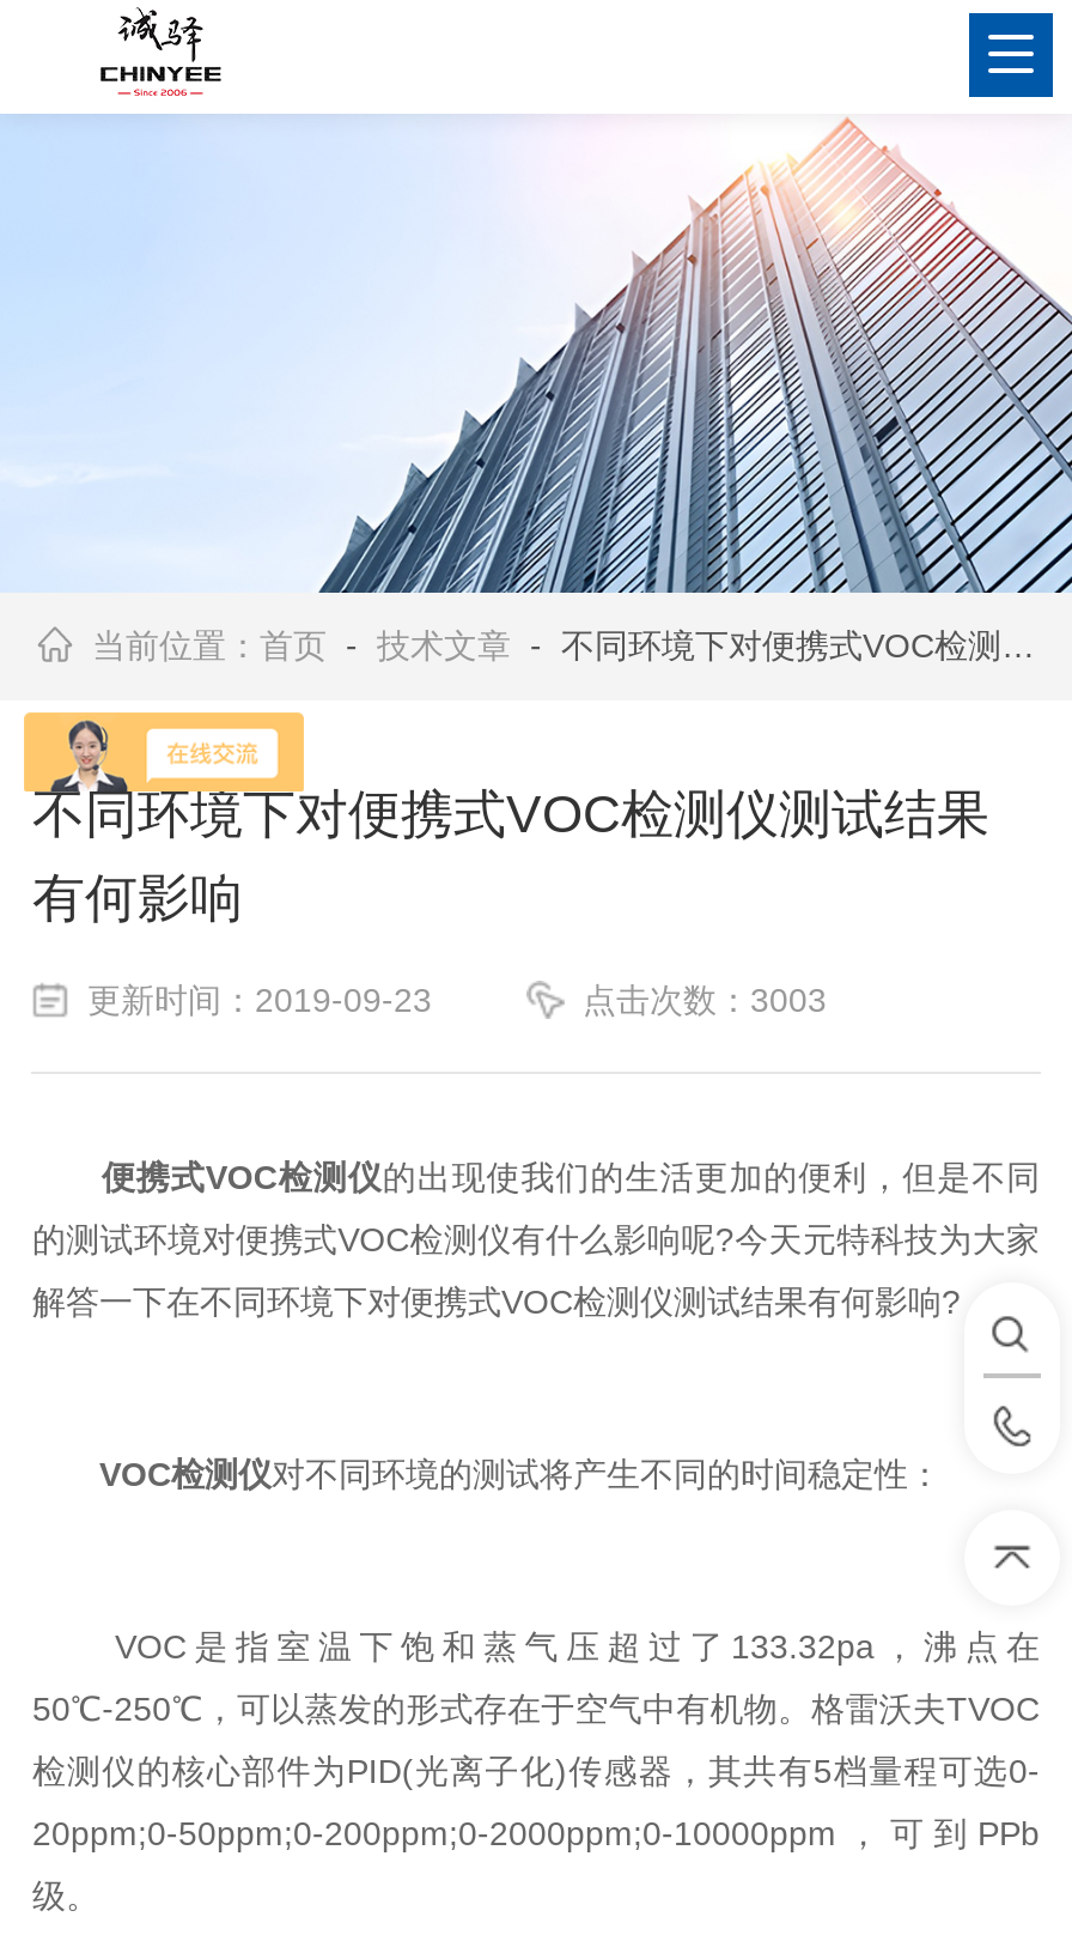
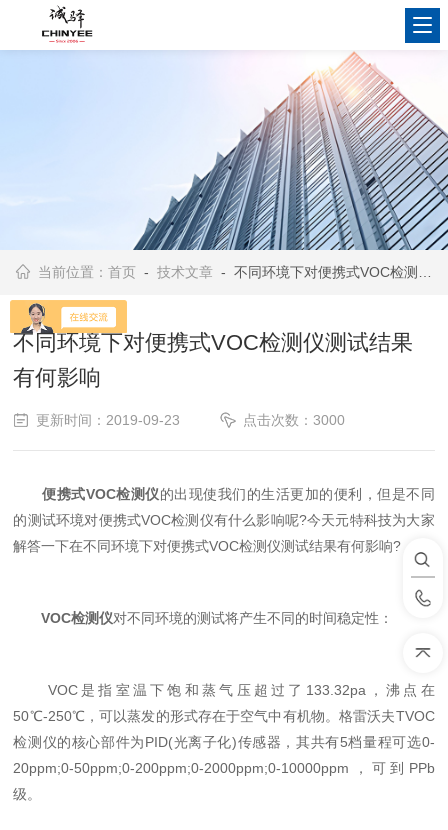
- 点击次数：3003
+ 点击次数：3000
